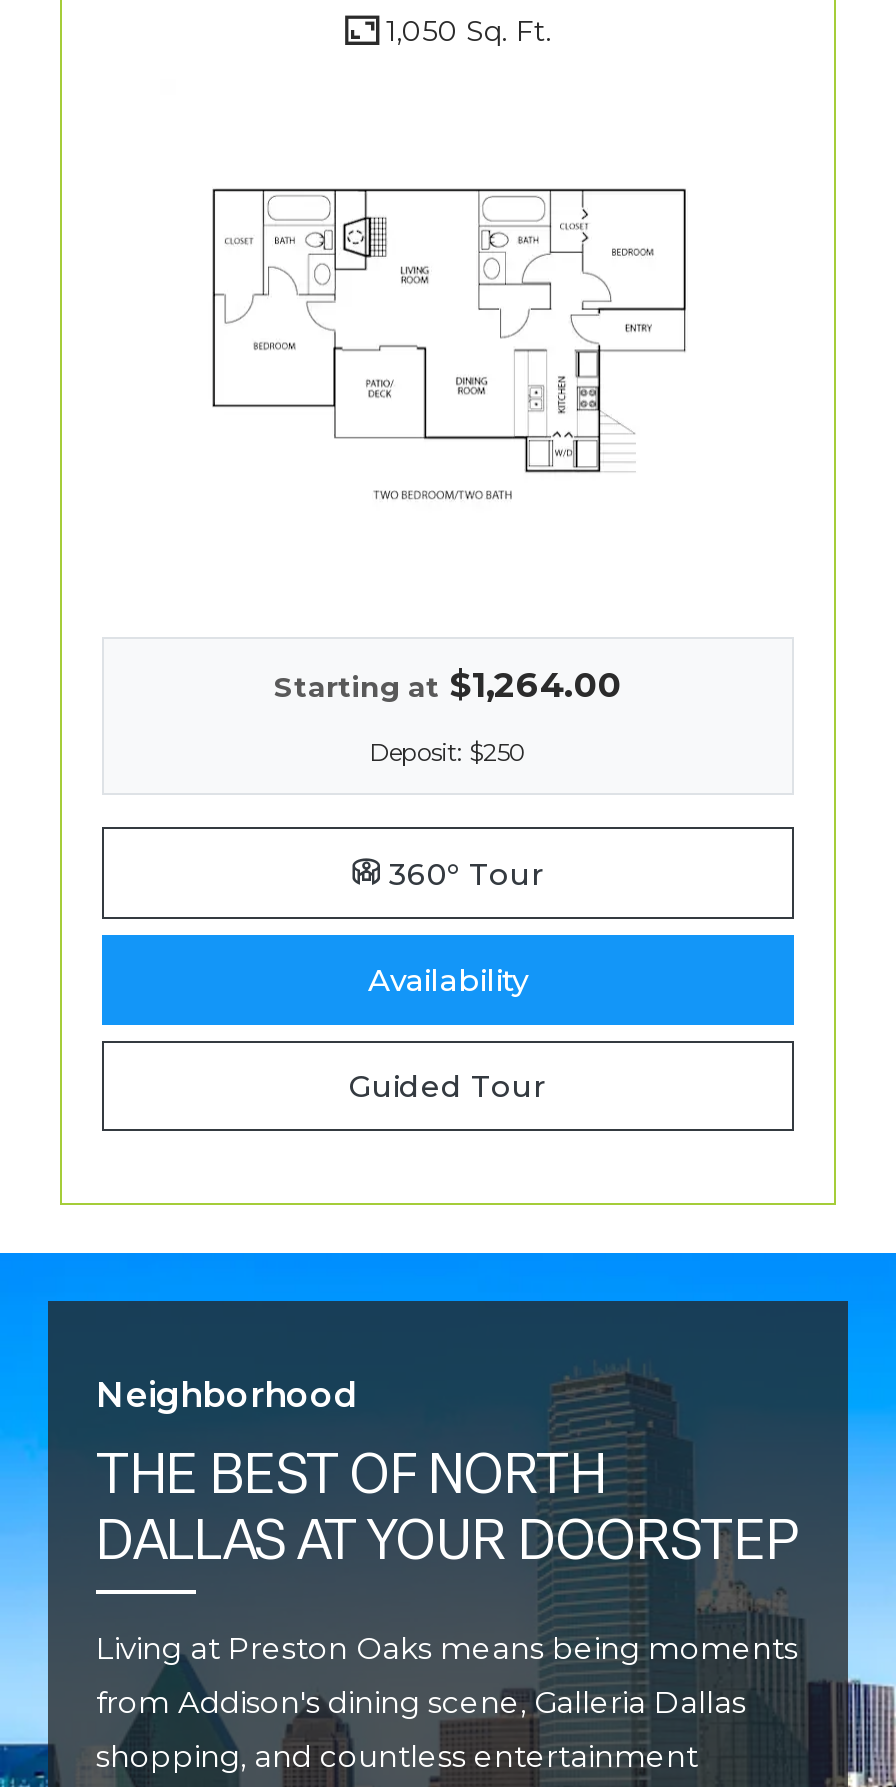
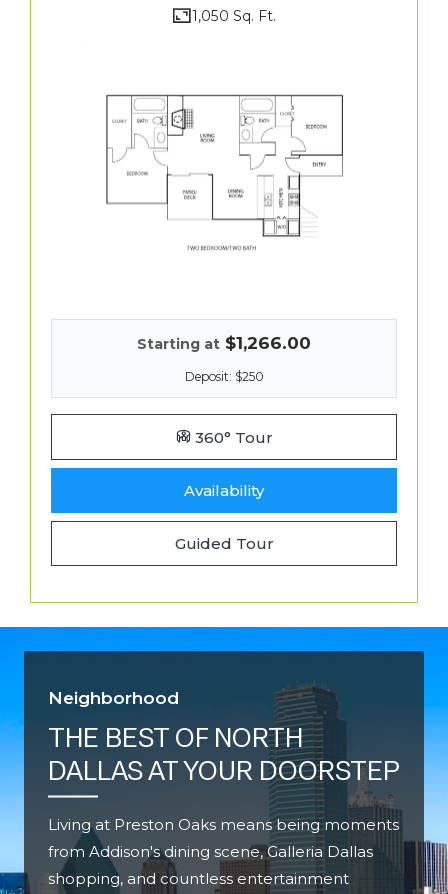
- Starting at $1,264.00
+ Starting at $1,266.00
